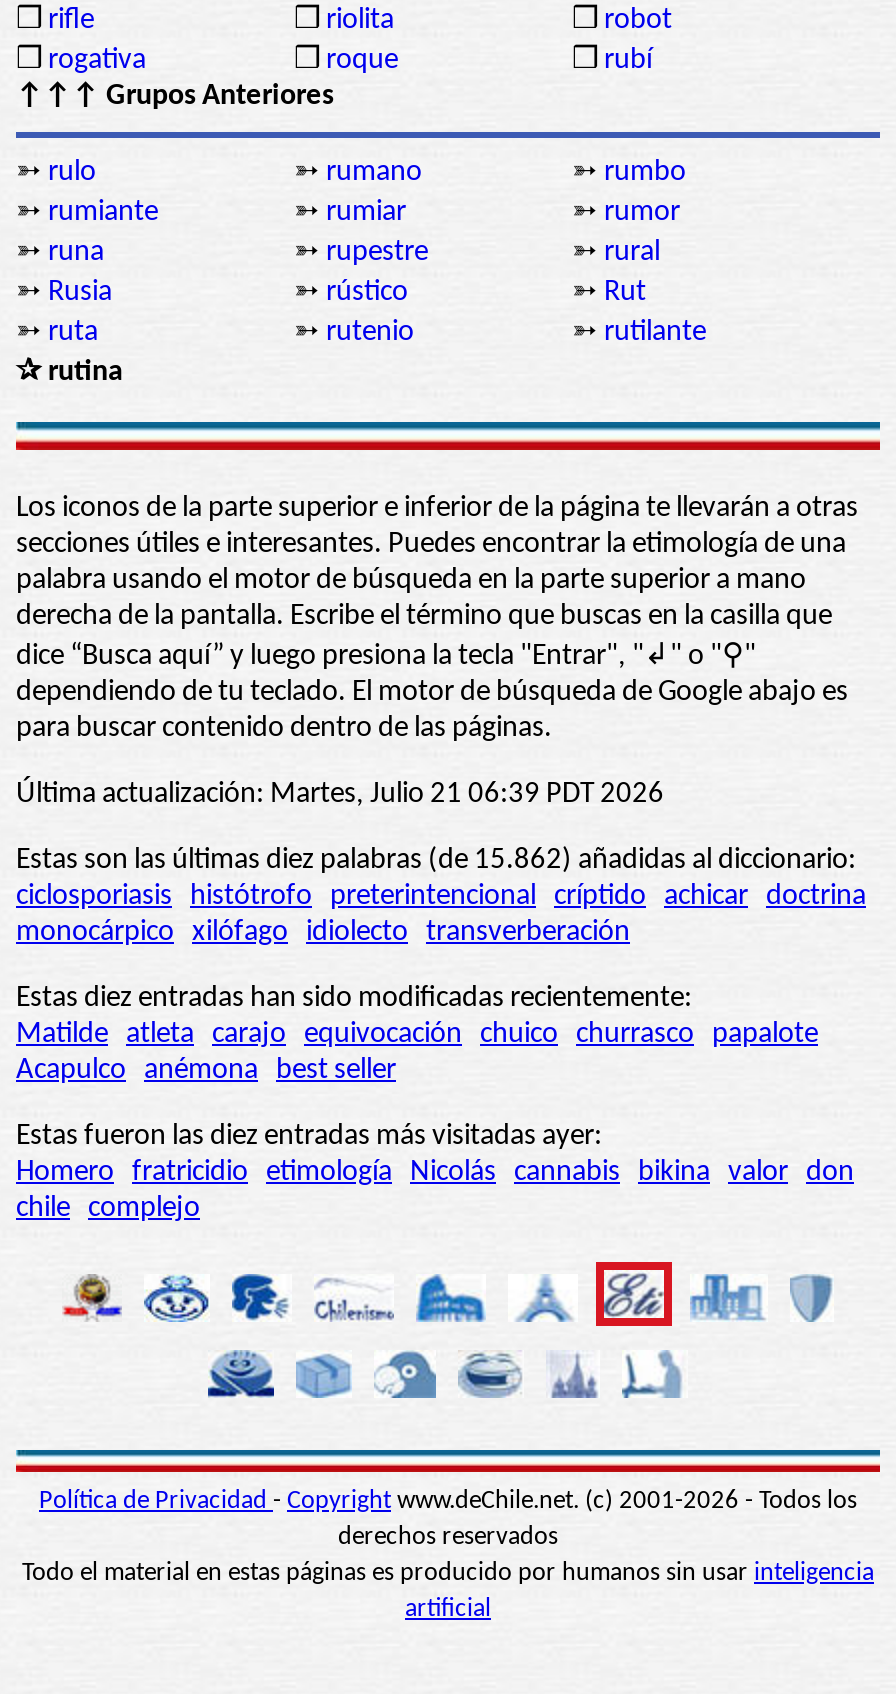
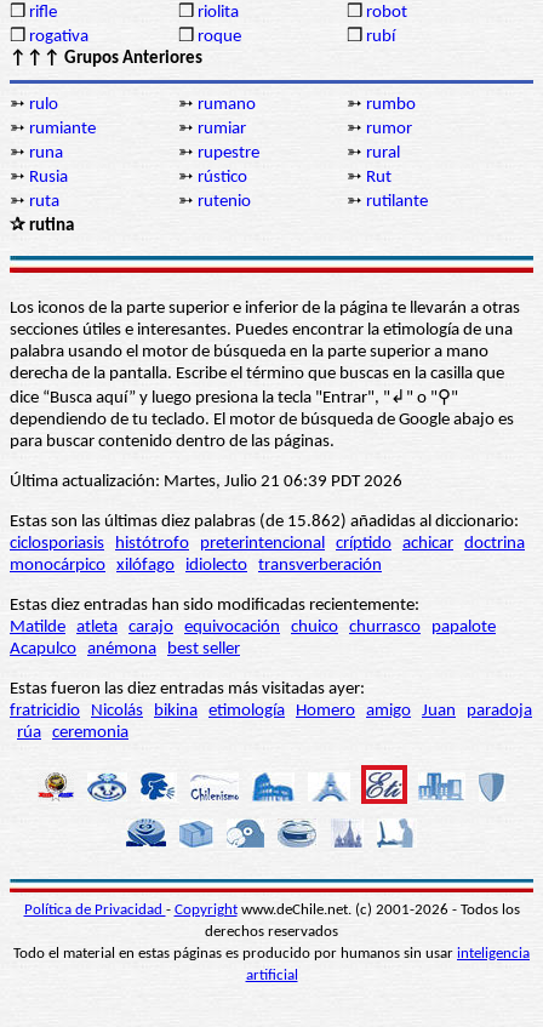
- Homero fratricidio etimología Nicolás cannabis bikina valor don
- chile complejo
+ fratricidio Nicolás bikina etimología Homero amigo Juan paradoja
+ rúa ceremonia
